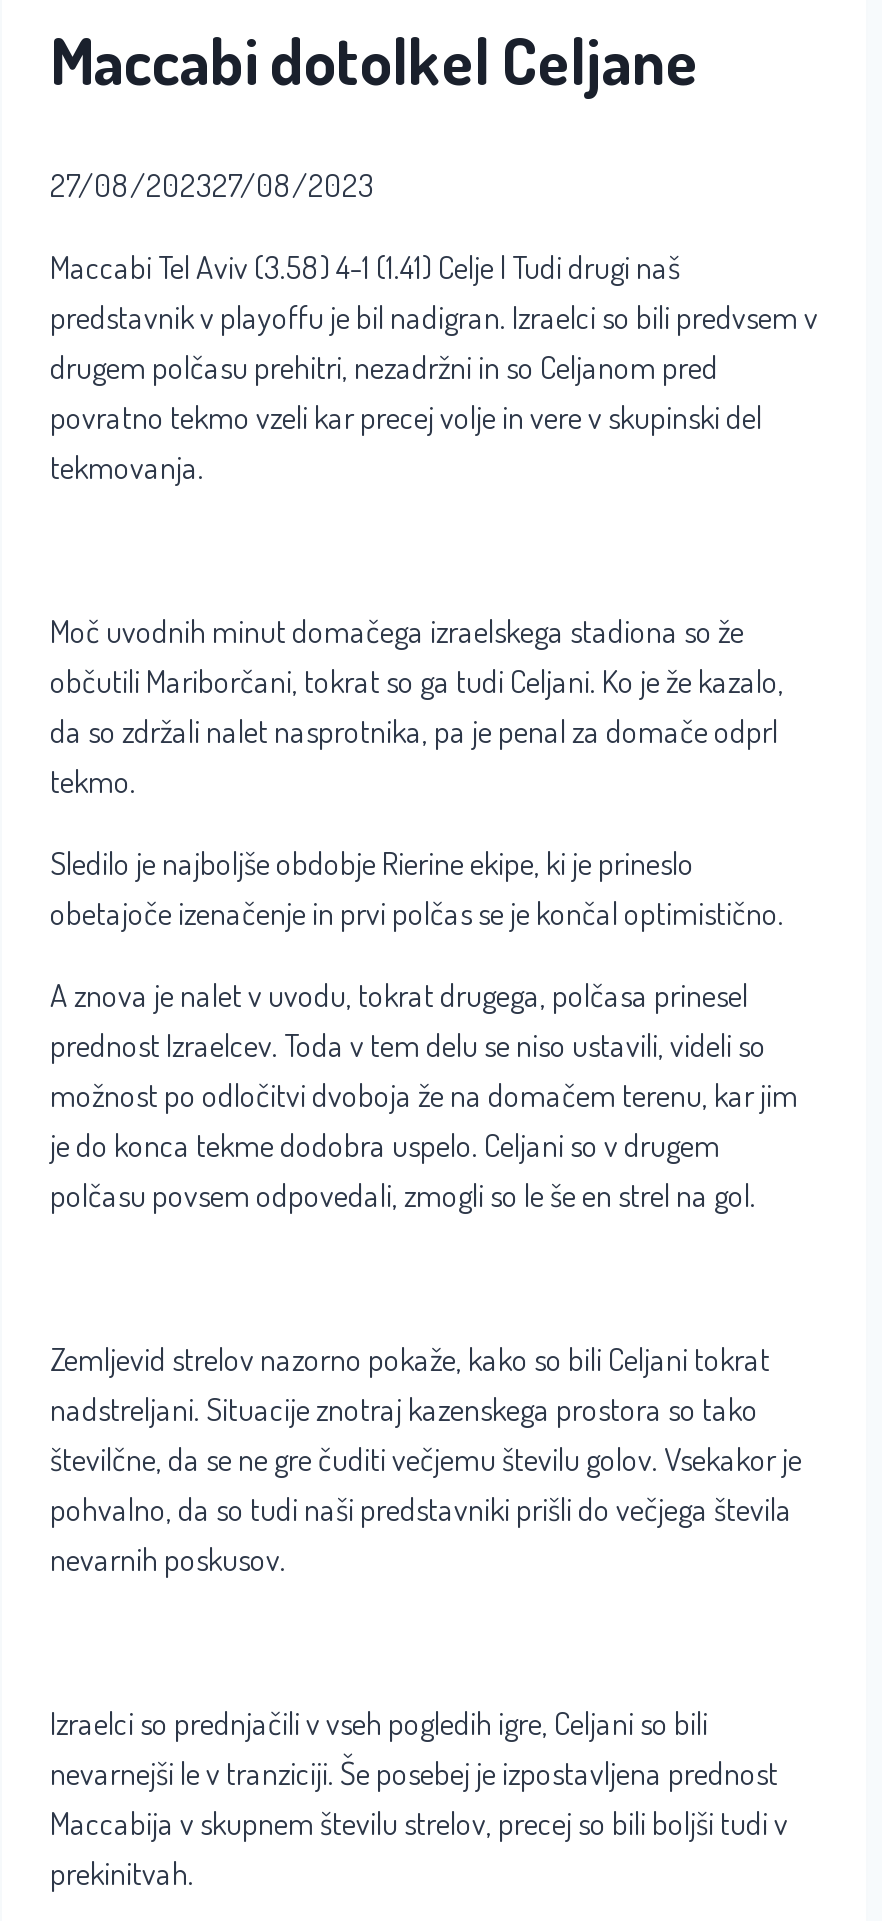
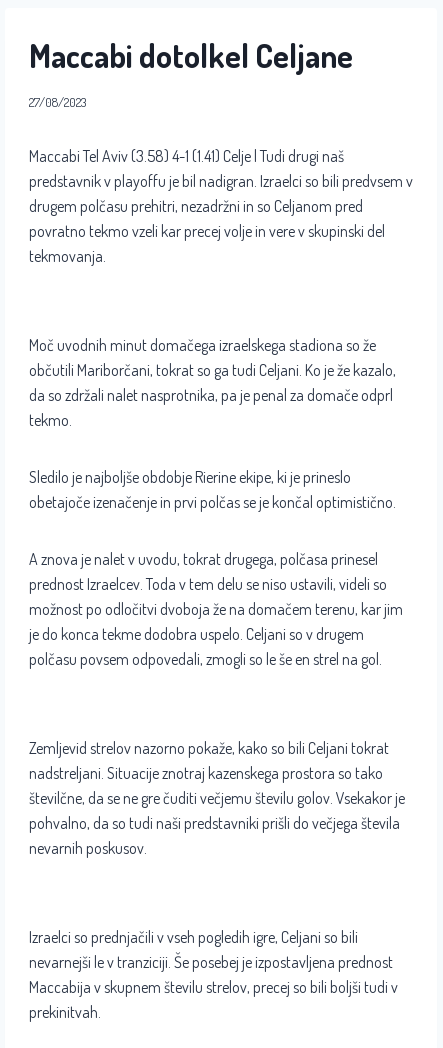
- 27/08/202327/08/2023
+ 27/08/2023
